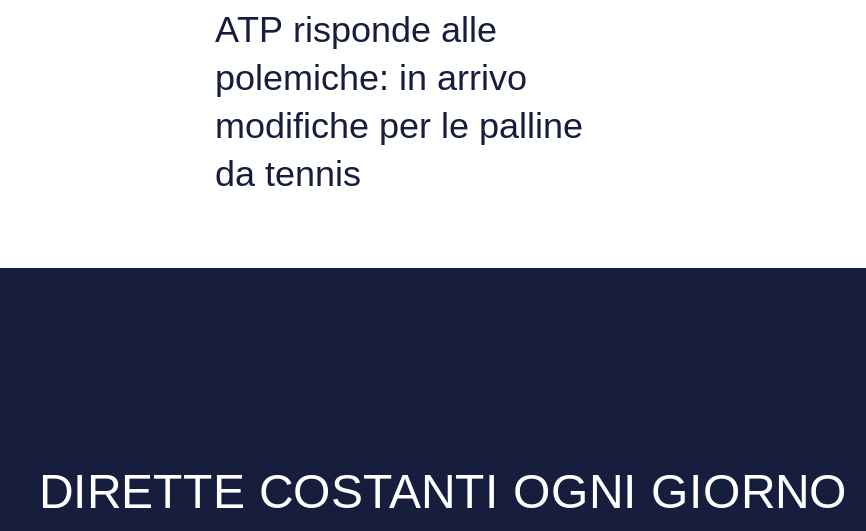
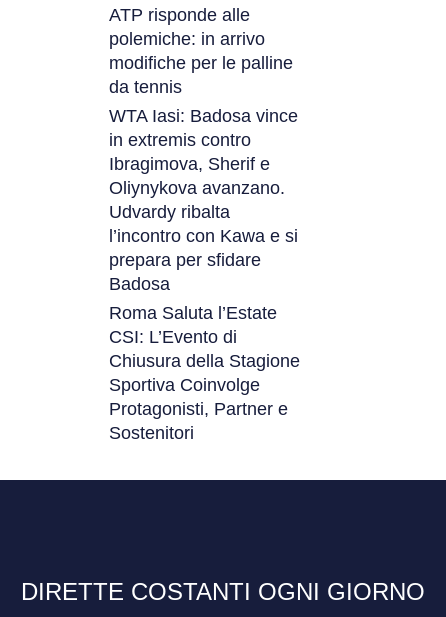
+ WTA Iasi: Badosa vince
+ in extremis contro
+ Ibragimova, Sherif e
+ Oliynykova avanzano.
+ Udvardy ribalta
+ l’incontro con Kawa e si
+ prepara per sfidare
+ Badosa
+ Roma Saluta l’Estate
+ CSI: L’Evento di
+ Chiusura della Stagione
+ Sportiva Coinvolge
+ Protagonisti, Partner e
+ Sostenitori
